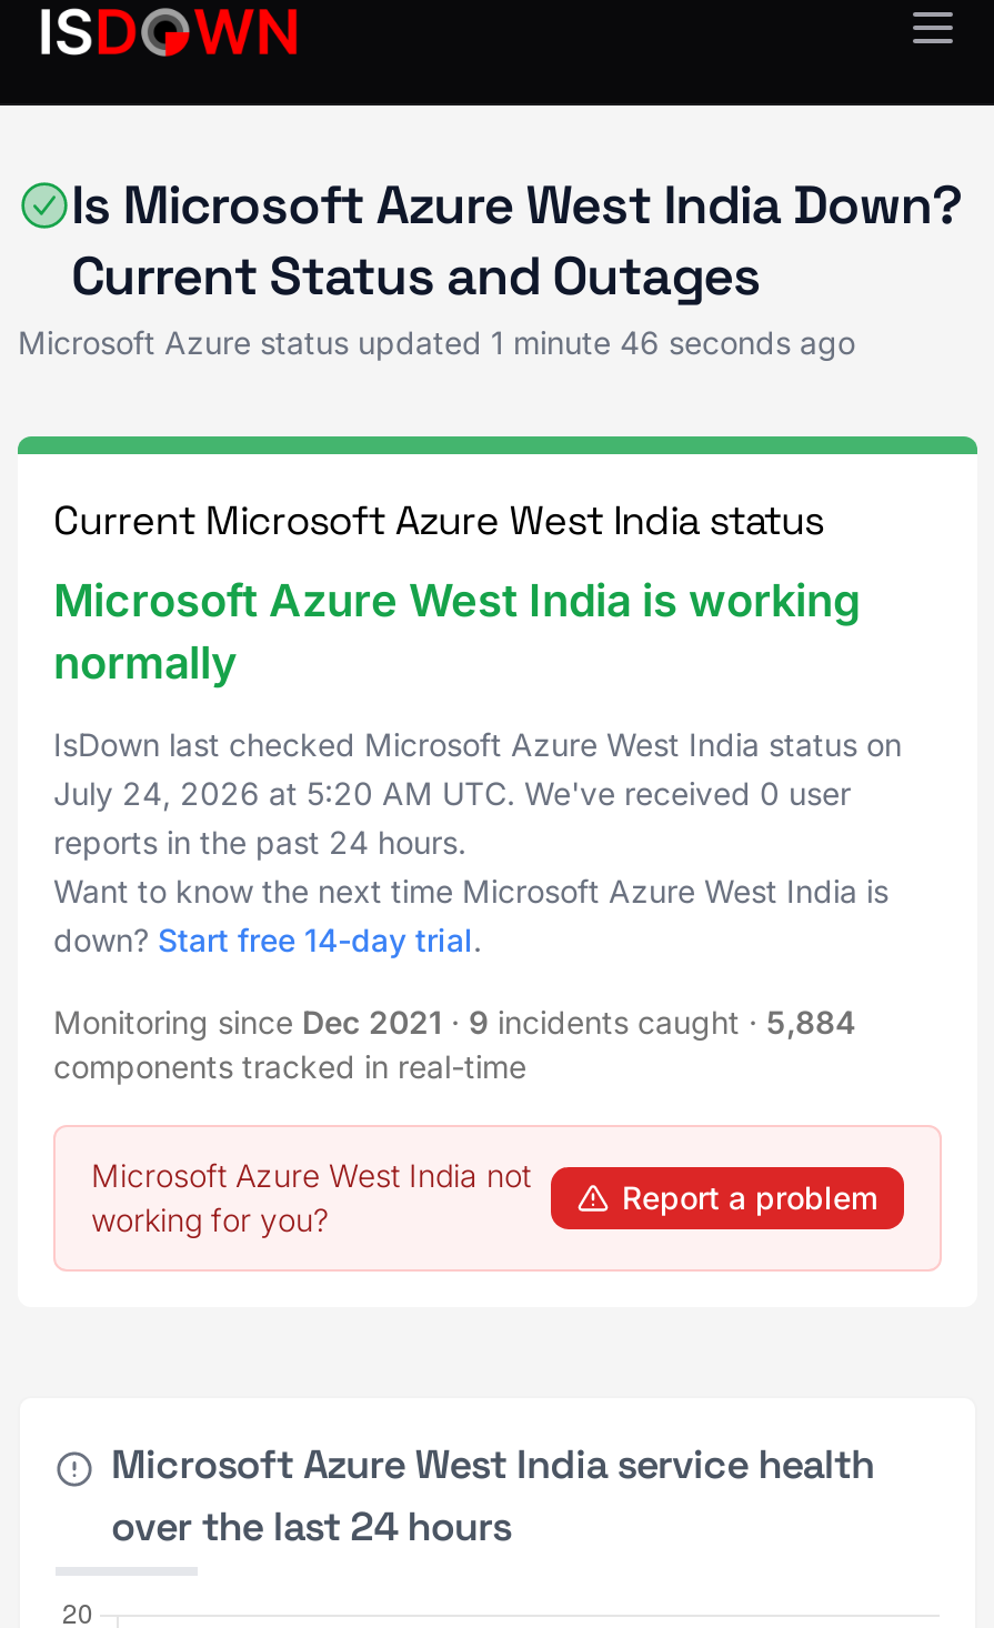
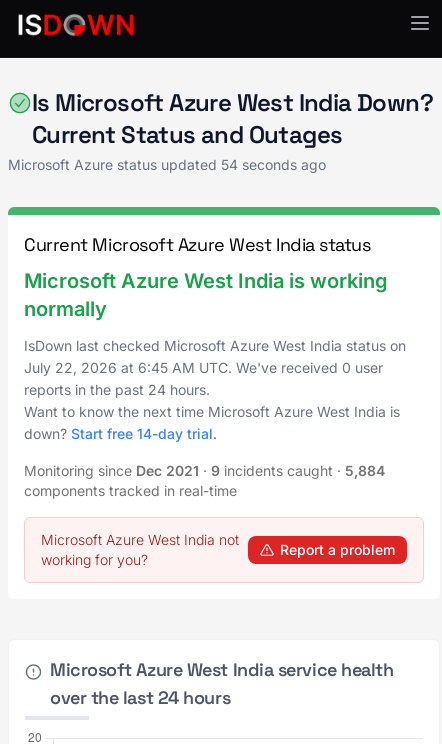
- Microsoft Azure status updated 1 minute 46 seconds ago
+ Microsoft Azure status updated 54 seconds ago

- July 24, 2026 at 5:20 AM UTC. We've received 0 user
+ July 22, 2026 at 6:45 AM UTC. We've received 0 user
